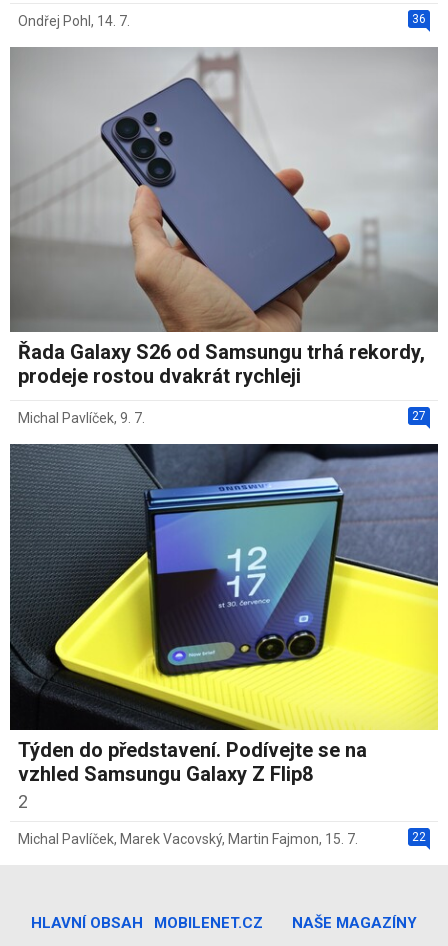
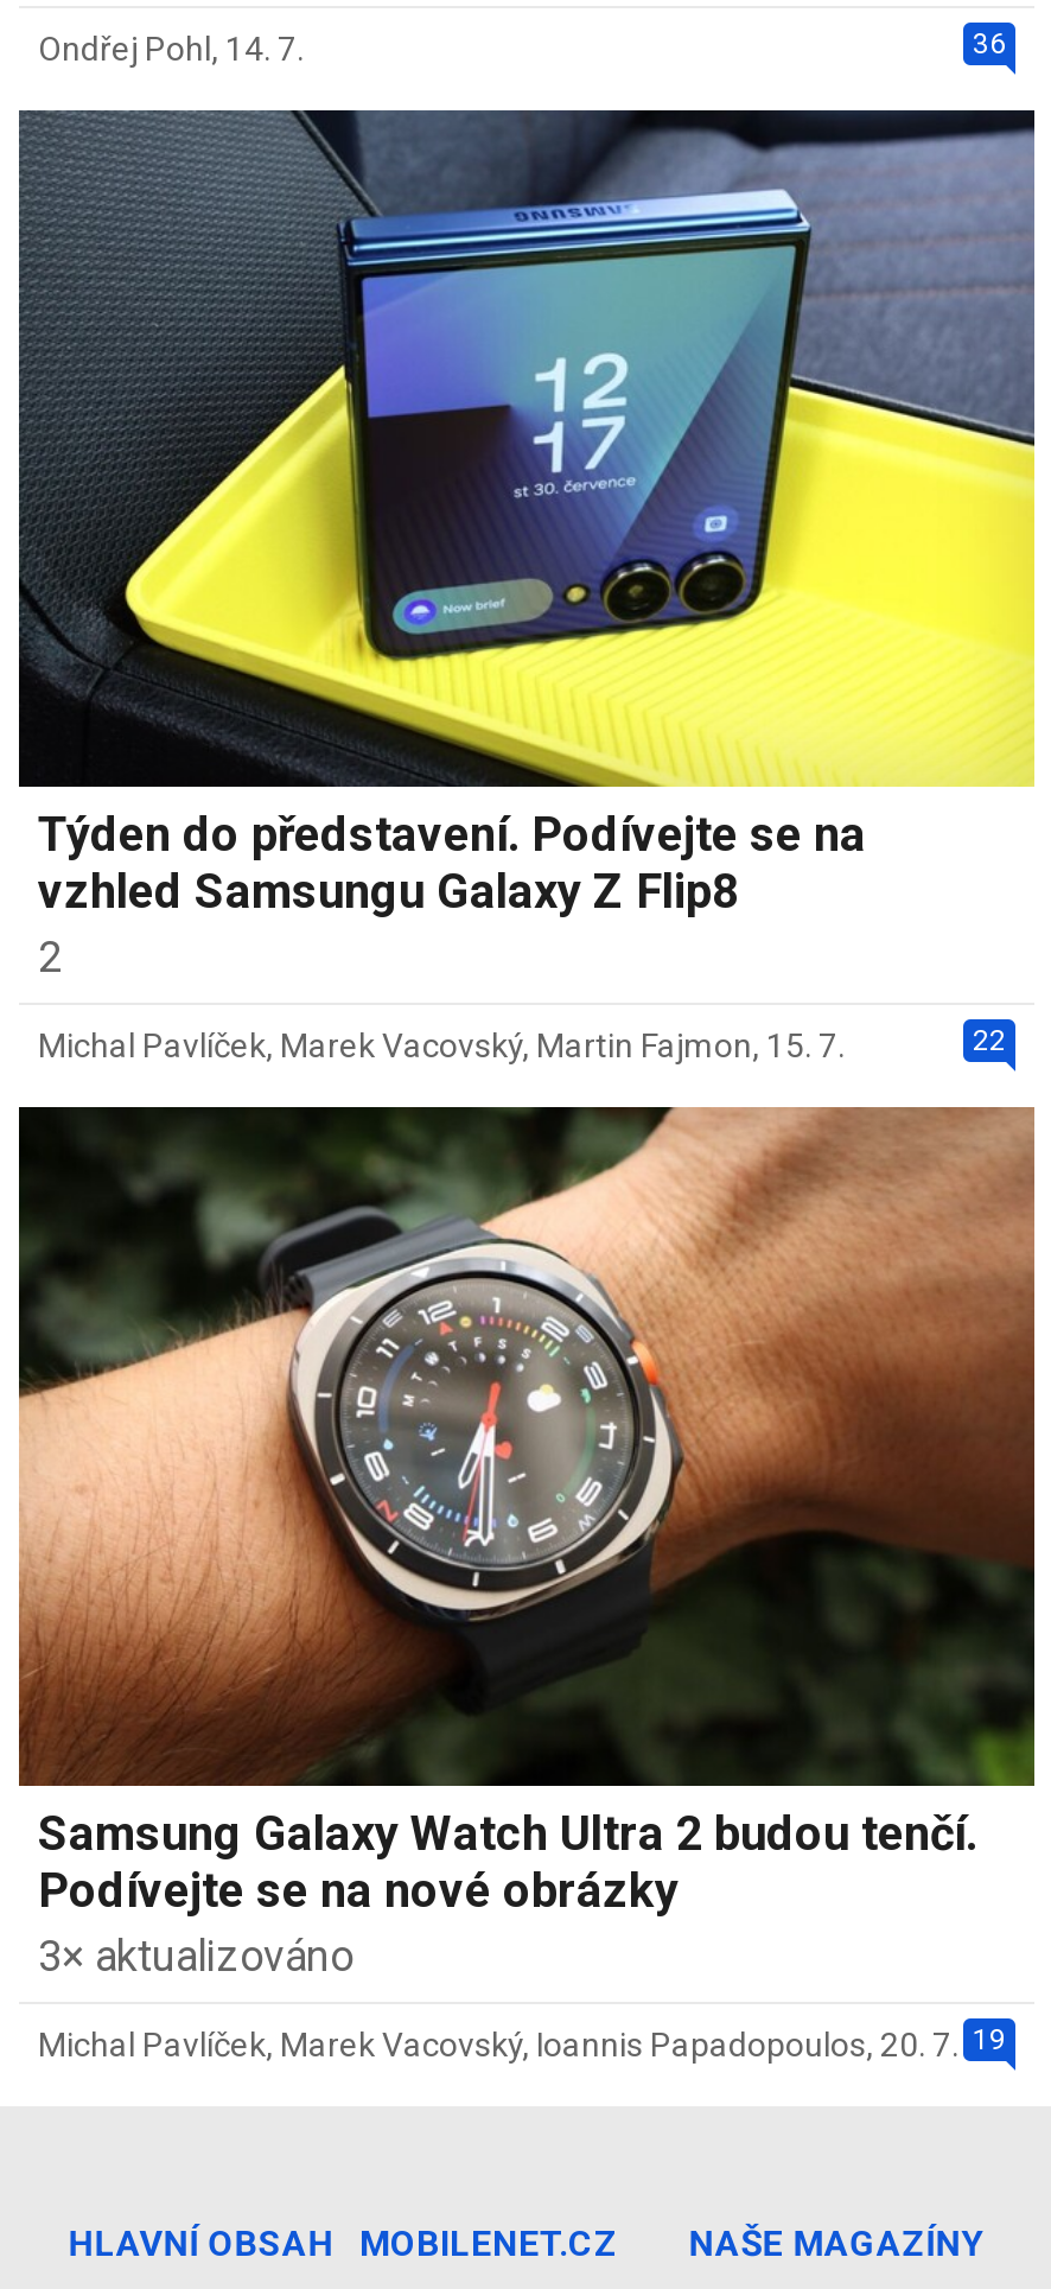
- [image]
- Řada Galaxy S26 od Samsungu trhá rekordy,
- prodeje rostou dvakrát rychleji
- 27
- Michal Pavlíček, 9. 7.

moved up: [image] | Týden do představení. Podívejte se na | vzhled Samsungu Galaxy Z Flip8 | 2 | 22 | Michal Pavlíček, Marek Vacovský, Martin Fajmon, 15. 7.

+ [image]
+ Samsung Galaxy Watch Ultra 2 budou tenčí.
+ Podívejte se na nové obrázky
+ 3× aktualizováno
+ 19
+ Michal Pavlíček, Marek Vacovský, Ioannis Papadopoulos, 20. 7.
